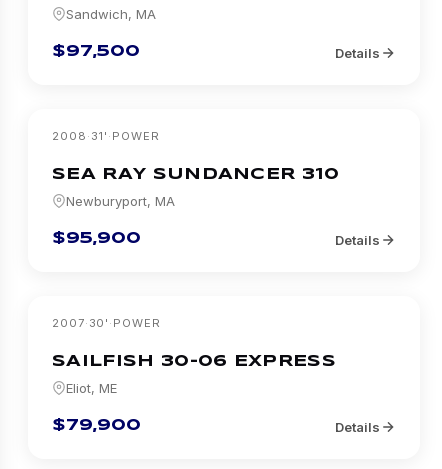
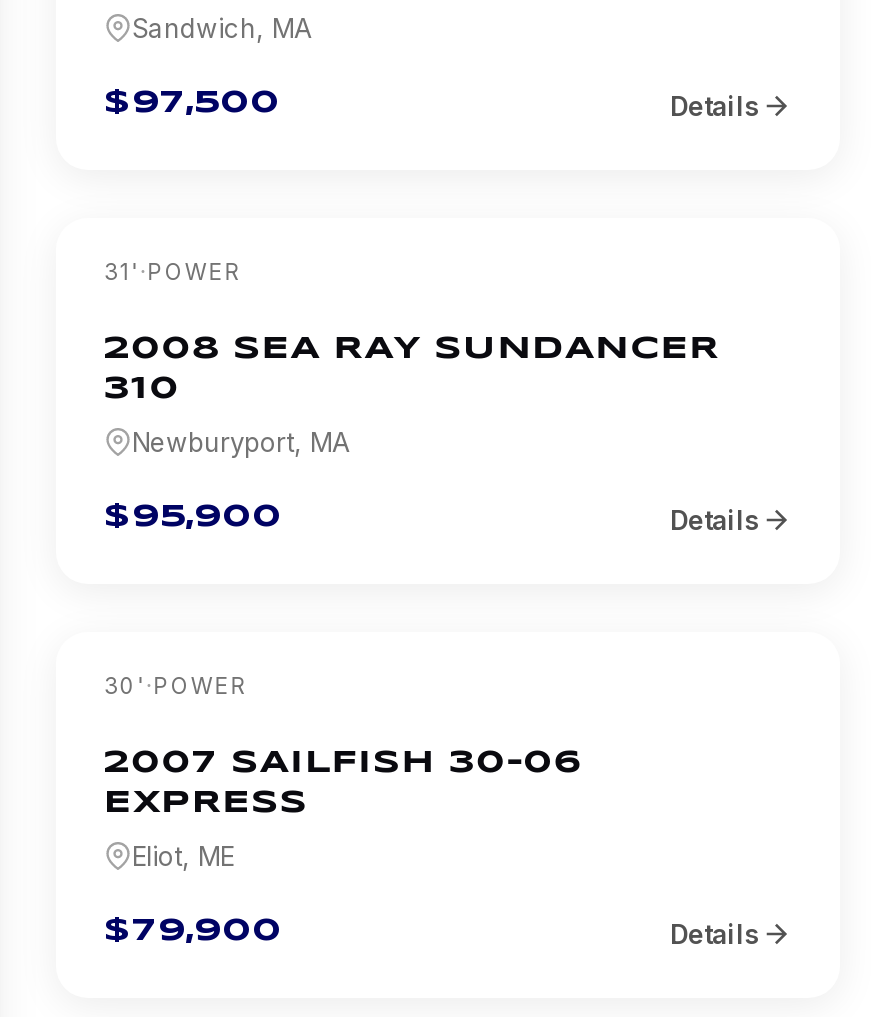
- 2008 · 31 ' · POWER
+ 31 ' · POWER

- SEA RAY SUNDANCER 310
+ 2008 SEA RAY SUNDANCER
+ 310

- 2007 · 30 ' · POWER
+ 30 ' · POWER

- SAILFISH 30-06 EXPRESS
+ 2007 SAILFISH 30-06
+ EXPRESS
